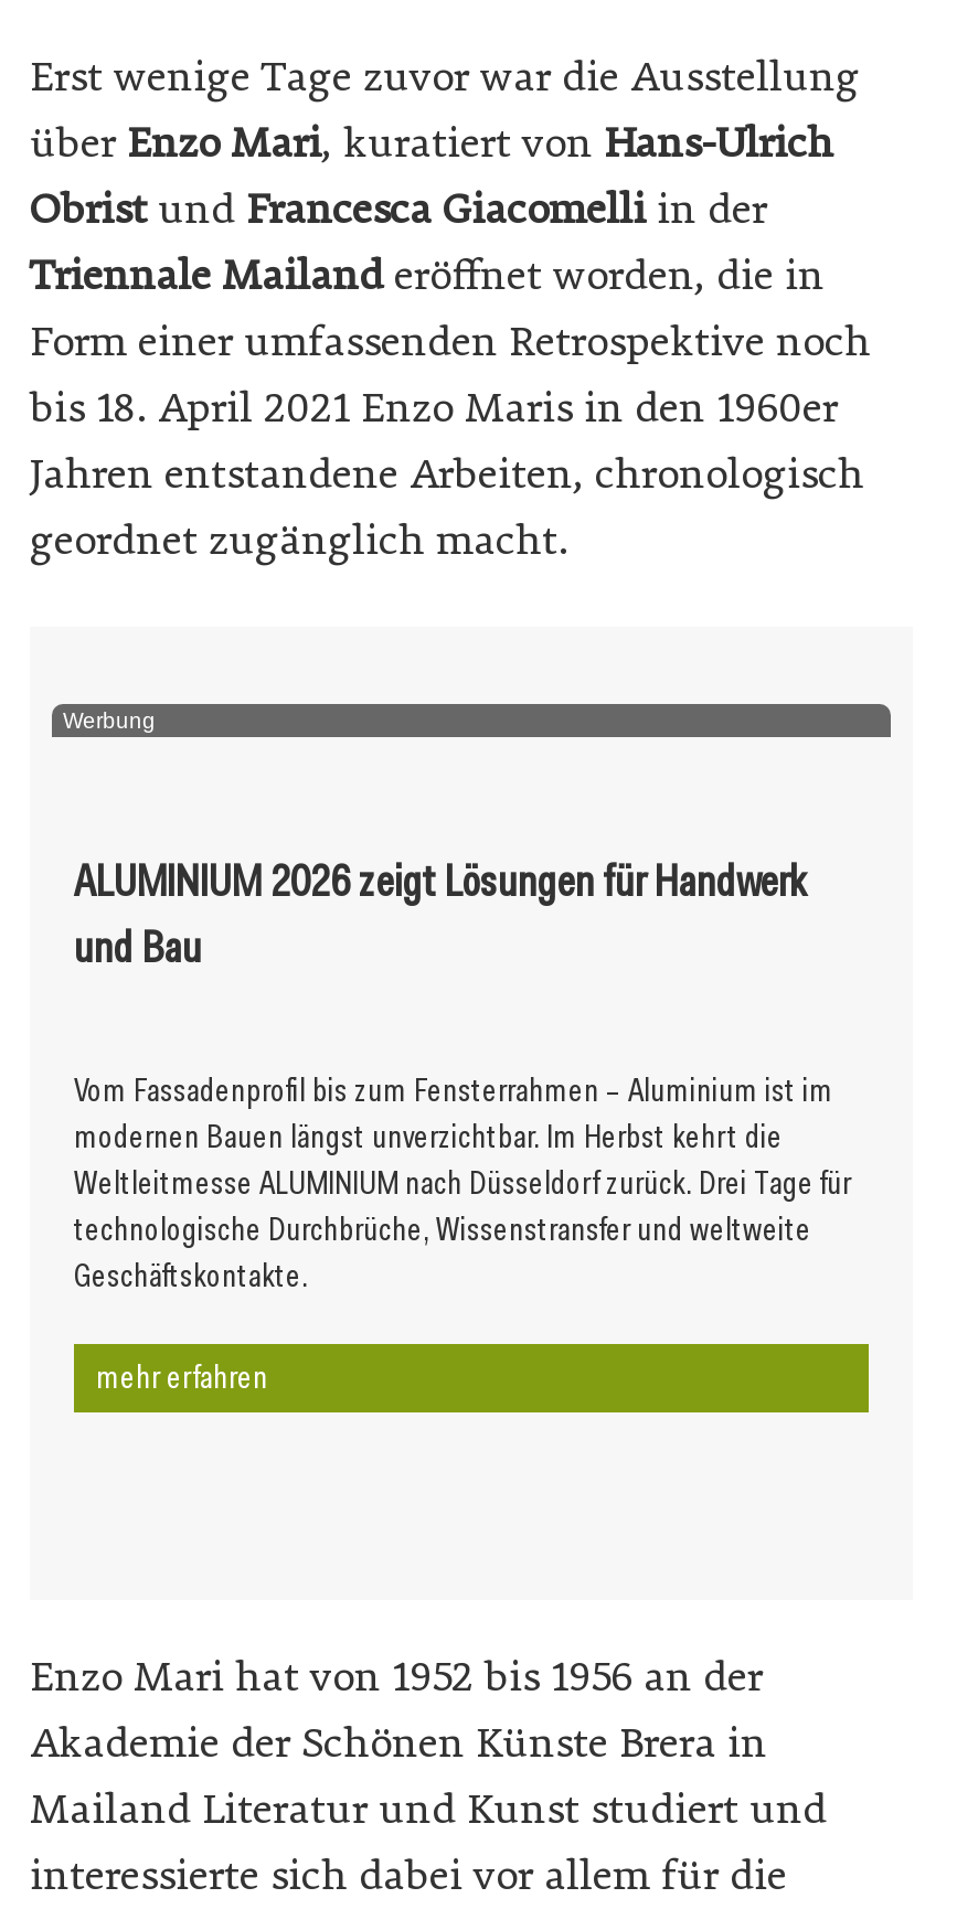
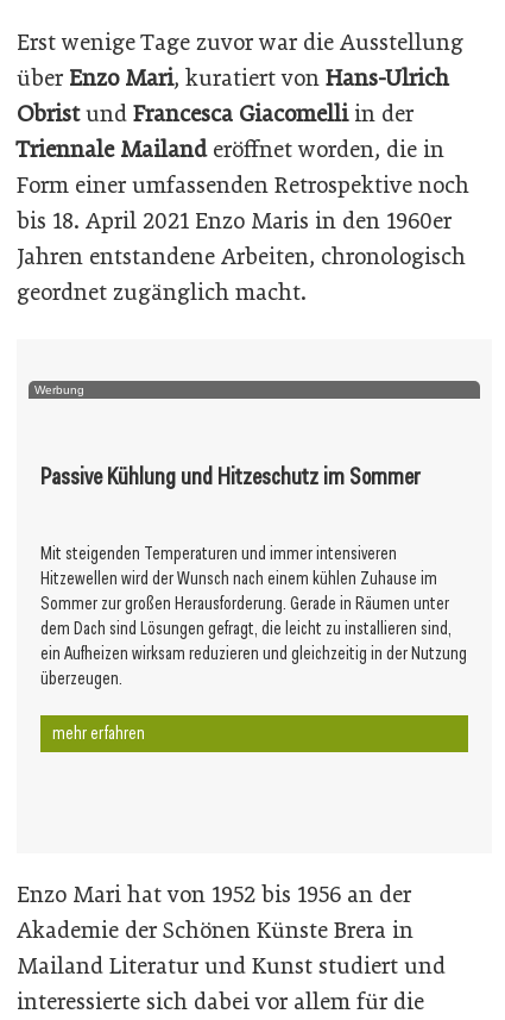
- ALUMINIUM 2026 zeigt Lösungen für Handwerk
- und Bau
+ Passive Kühlung und Hitzeschutz im Sommer

- Vom Fassadenprofil bis zum Fensterrahmen – Aluminium ist im
- modernen Bauen längst unverzichtbar. Im Herbst kehrt die
- Weltleitmesse ALUMINIUM nach Düsseldorf zurück. Drei Tage für
- technologische Durchbrüche, Wissenstransfer und weltweite
- Geschäftskontakte.
+ Mit steigenden Temperaturen und immer intensiveren
+ Hitzewellen wird der Wunsch nach einem kühlen Zuhause im
+ Sommer zur großen Herausforderung. Gerade in Räumen unter
+ dem Dach sind Lösungen gefragt, die leicht zu installieren sind,
+ ein Aufheizen wirksam reduzieren und gleichzeitig in der Nutzung
+ überzeugen.
